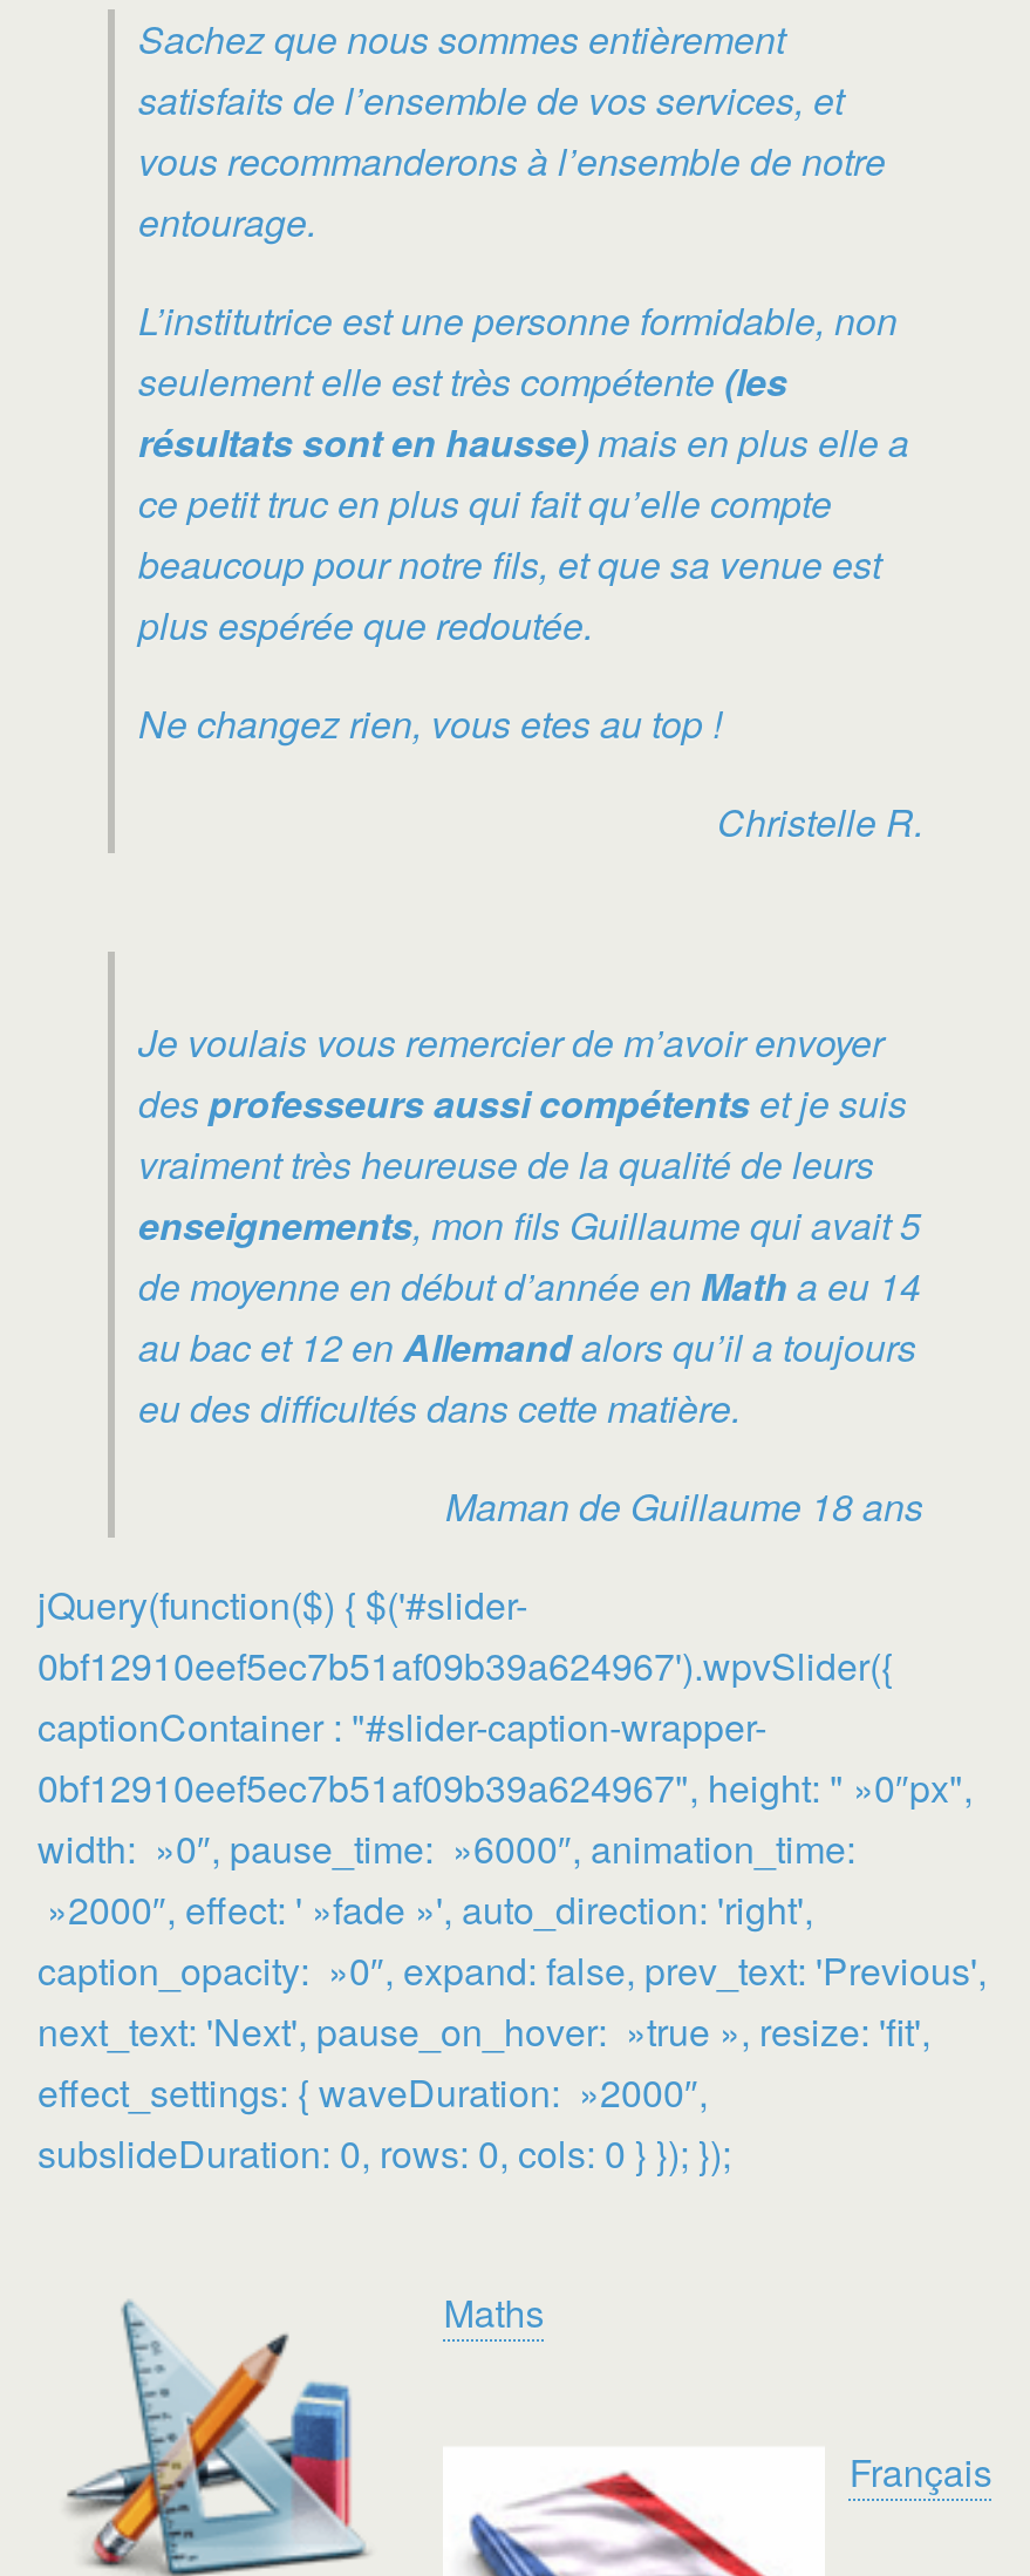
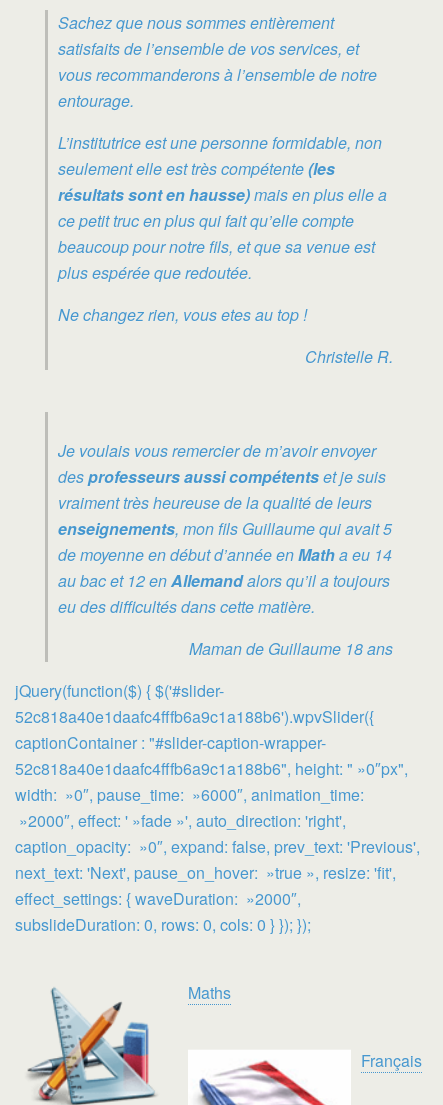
- 0bf12910eef5ec7b51af09b39a624967').wpvSlider({
+ 52c818a40e1daafc4fffb6a9c1a188b6').wpvSlider({

- 0bf12910eef5ec7b51af09b39a624967", height: " »0″px",
+ 52c818a40e1daafc4fffb6a9c1a188b6", height: " »0″px",
